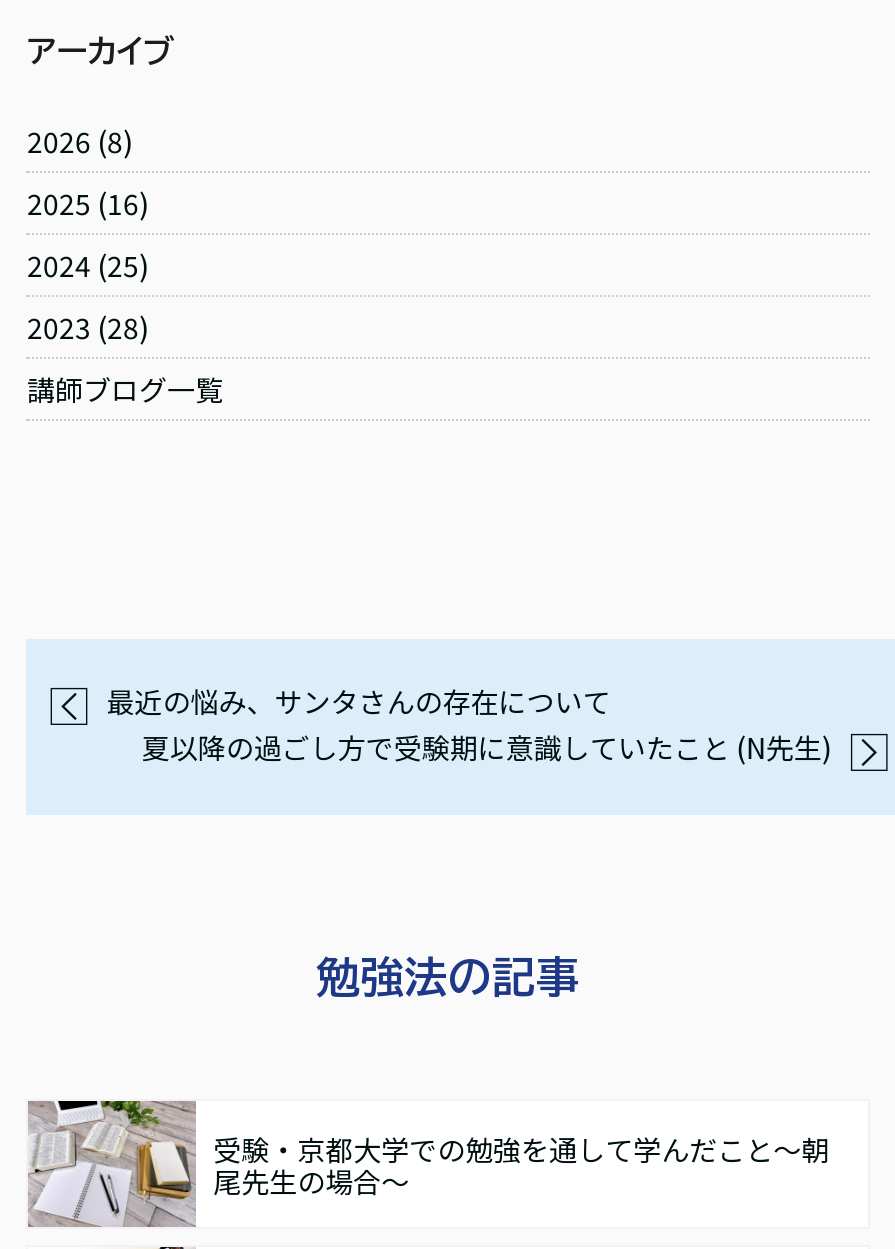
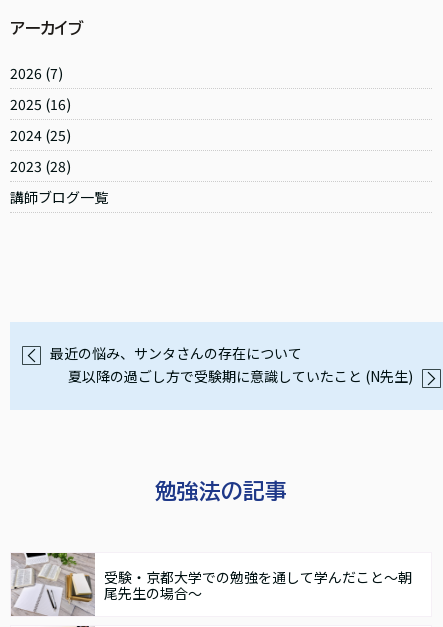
- 2026 (8)
+ 2026 (7)
